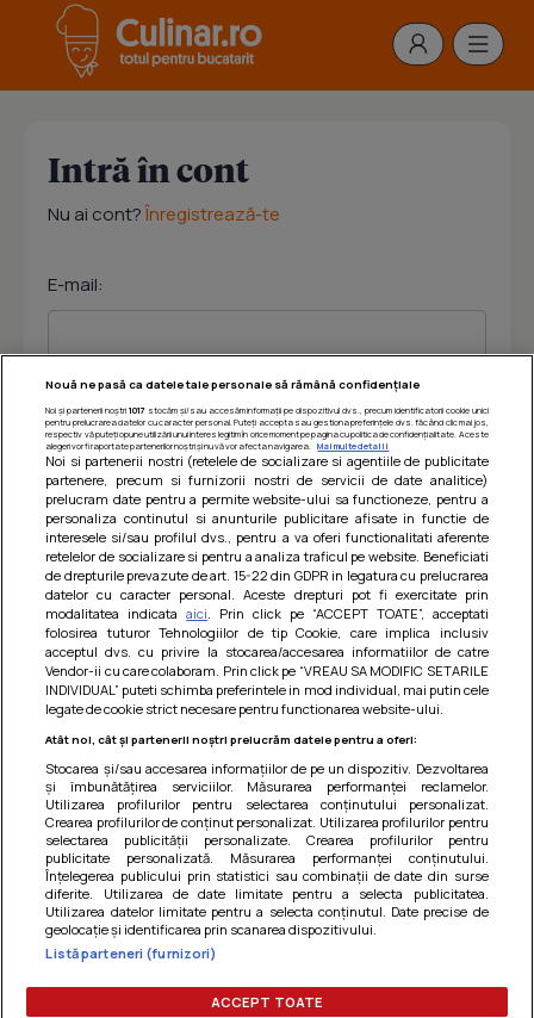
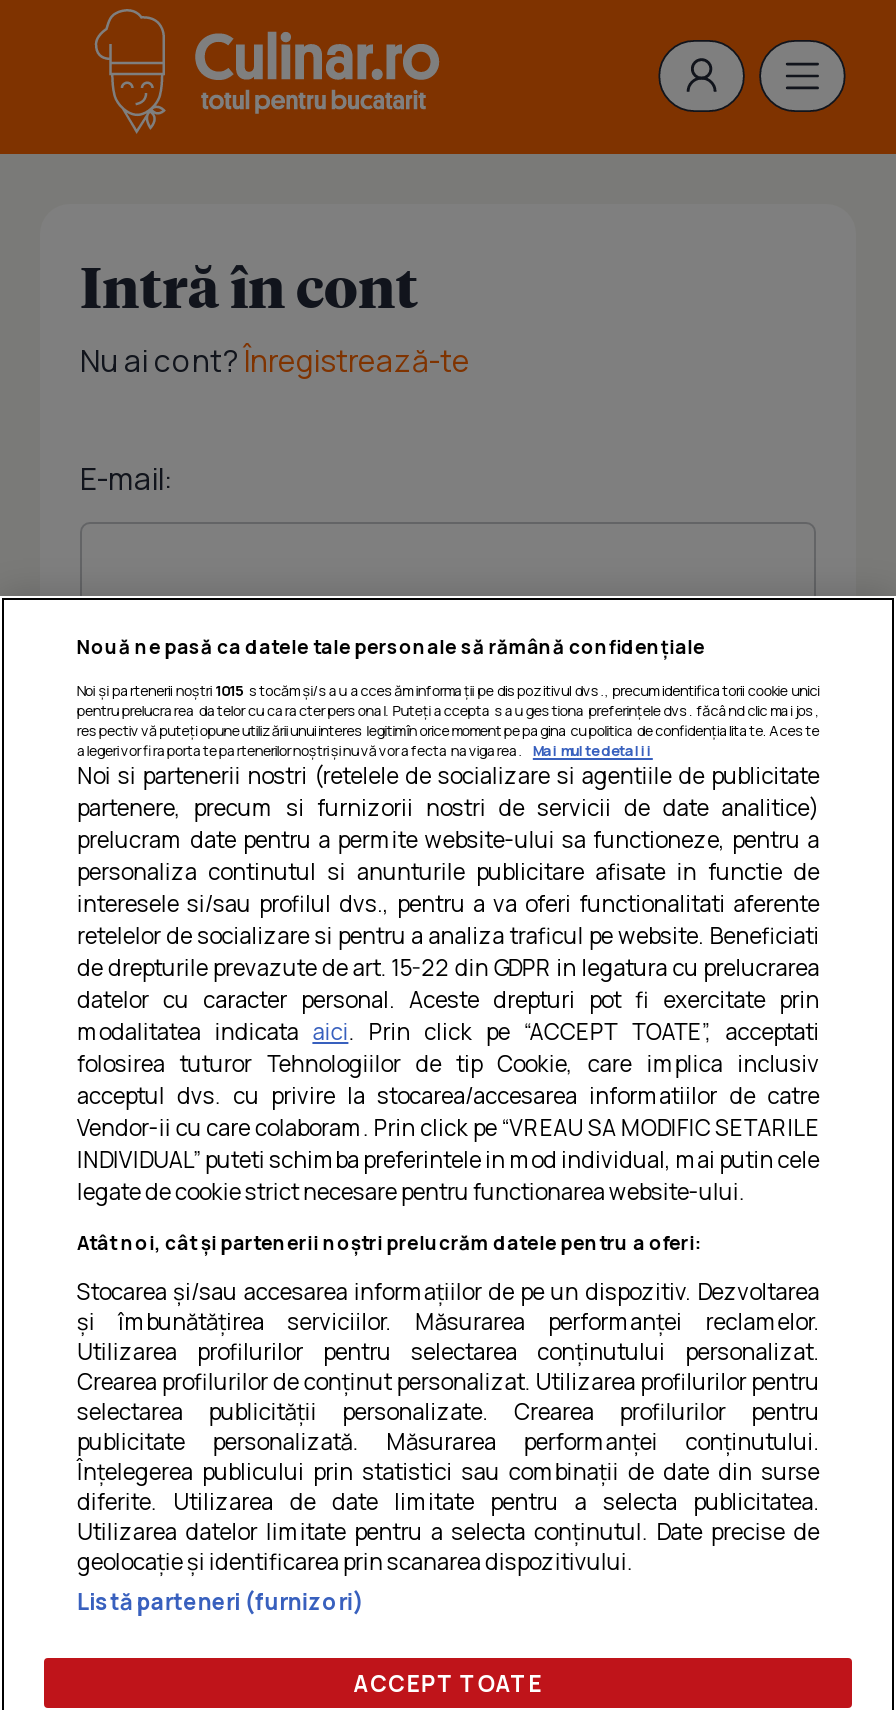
- Noi și partenerii noștri 1017 stocăm și/sau accesăm informații pe dispozitivul dvs., precum identificatorii cookie unici
+ Noi și partenerii noștri 1015 stocăm și/sau accesăm informații pe dispozitivul dvs., precum identificatorii cookie unici
